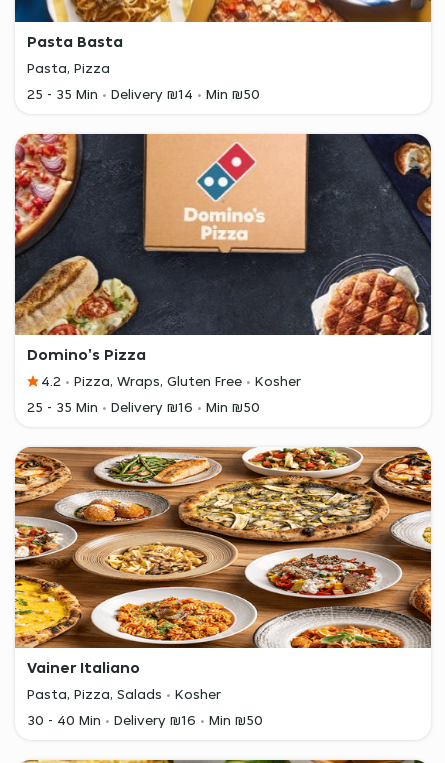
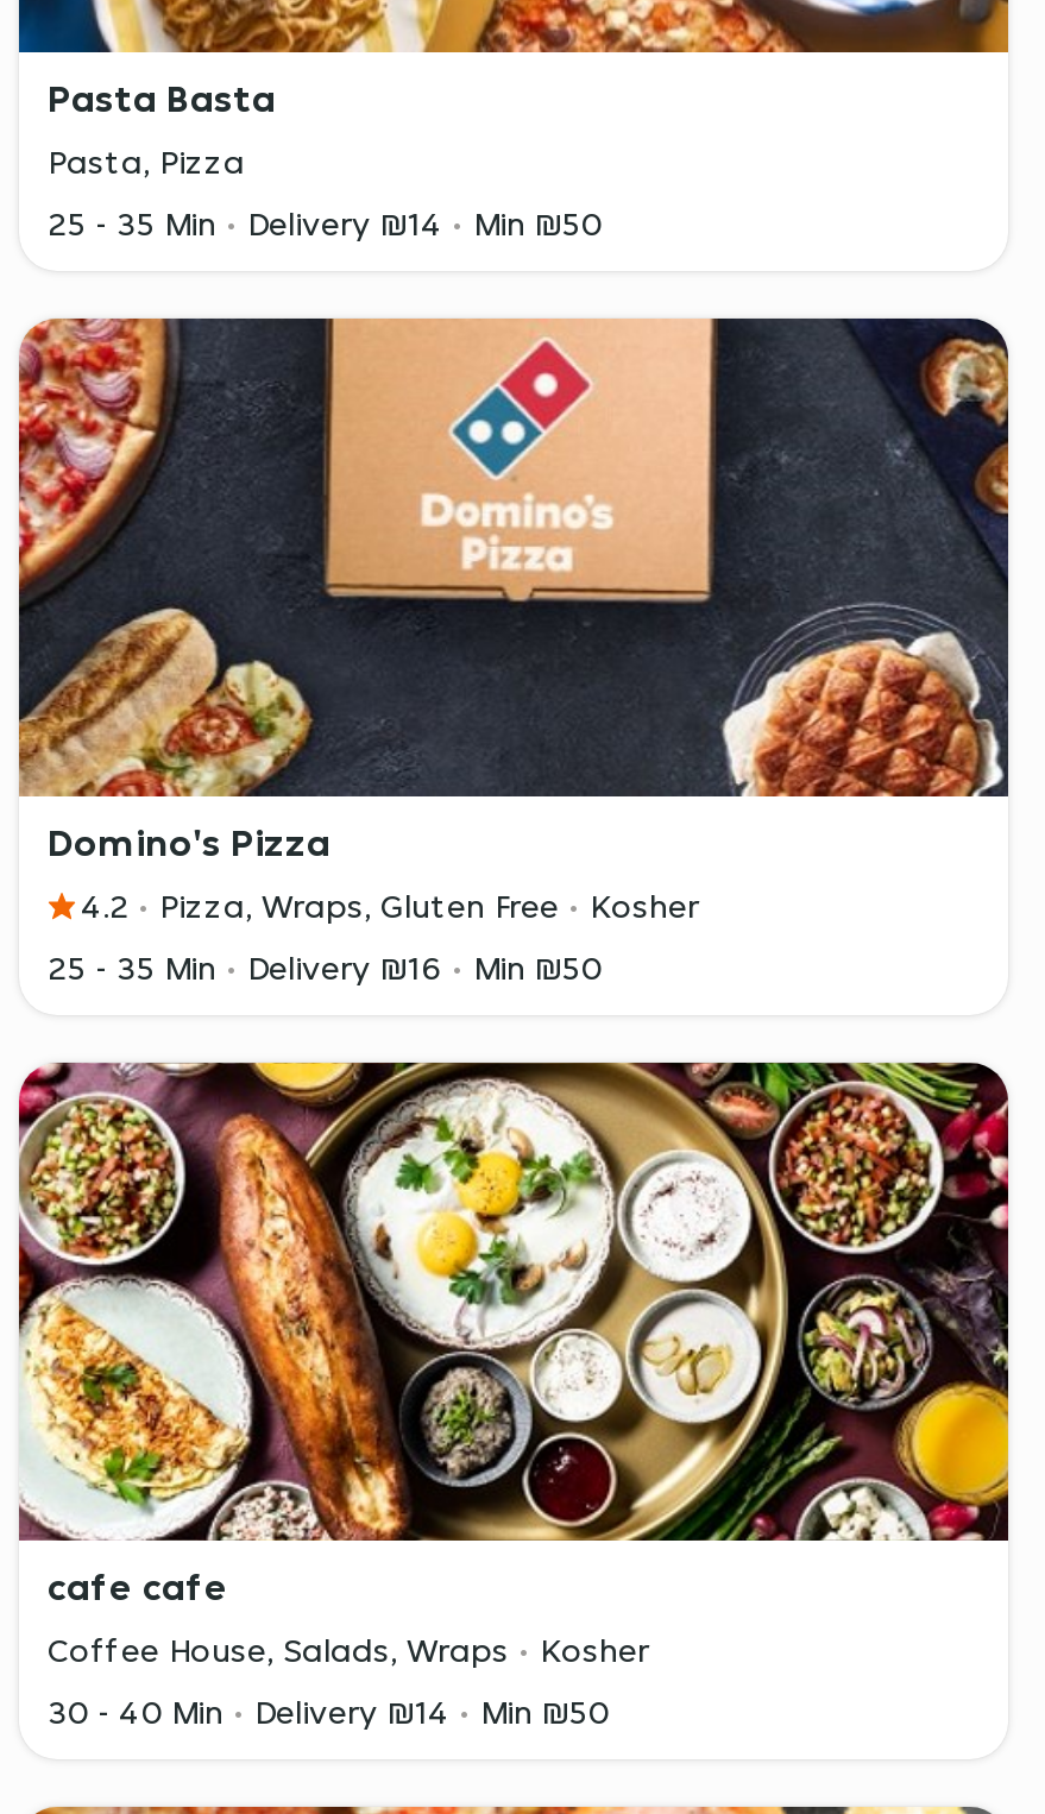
- [image]
- Vainer Italiano
- Pasta, Pizza, Salads
+ [image]
+ cafe cafe
+ Coffee House, Salads, Wraps

- 30 - 40 Min Delivery ₪16 Min ₪50
+ 30 - 40 Min Delivery ₪14 Min ₪50
